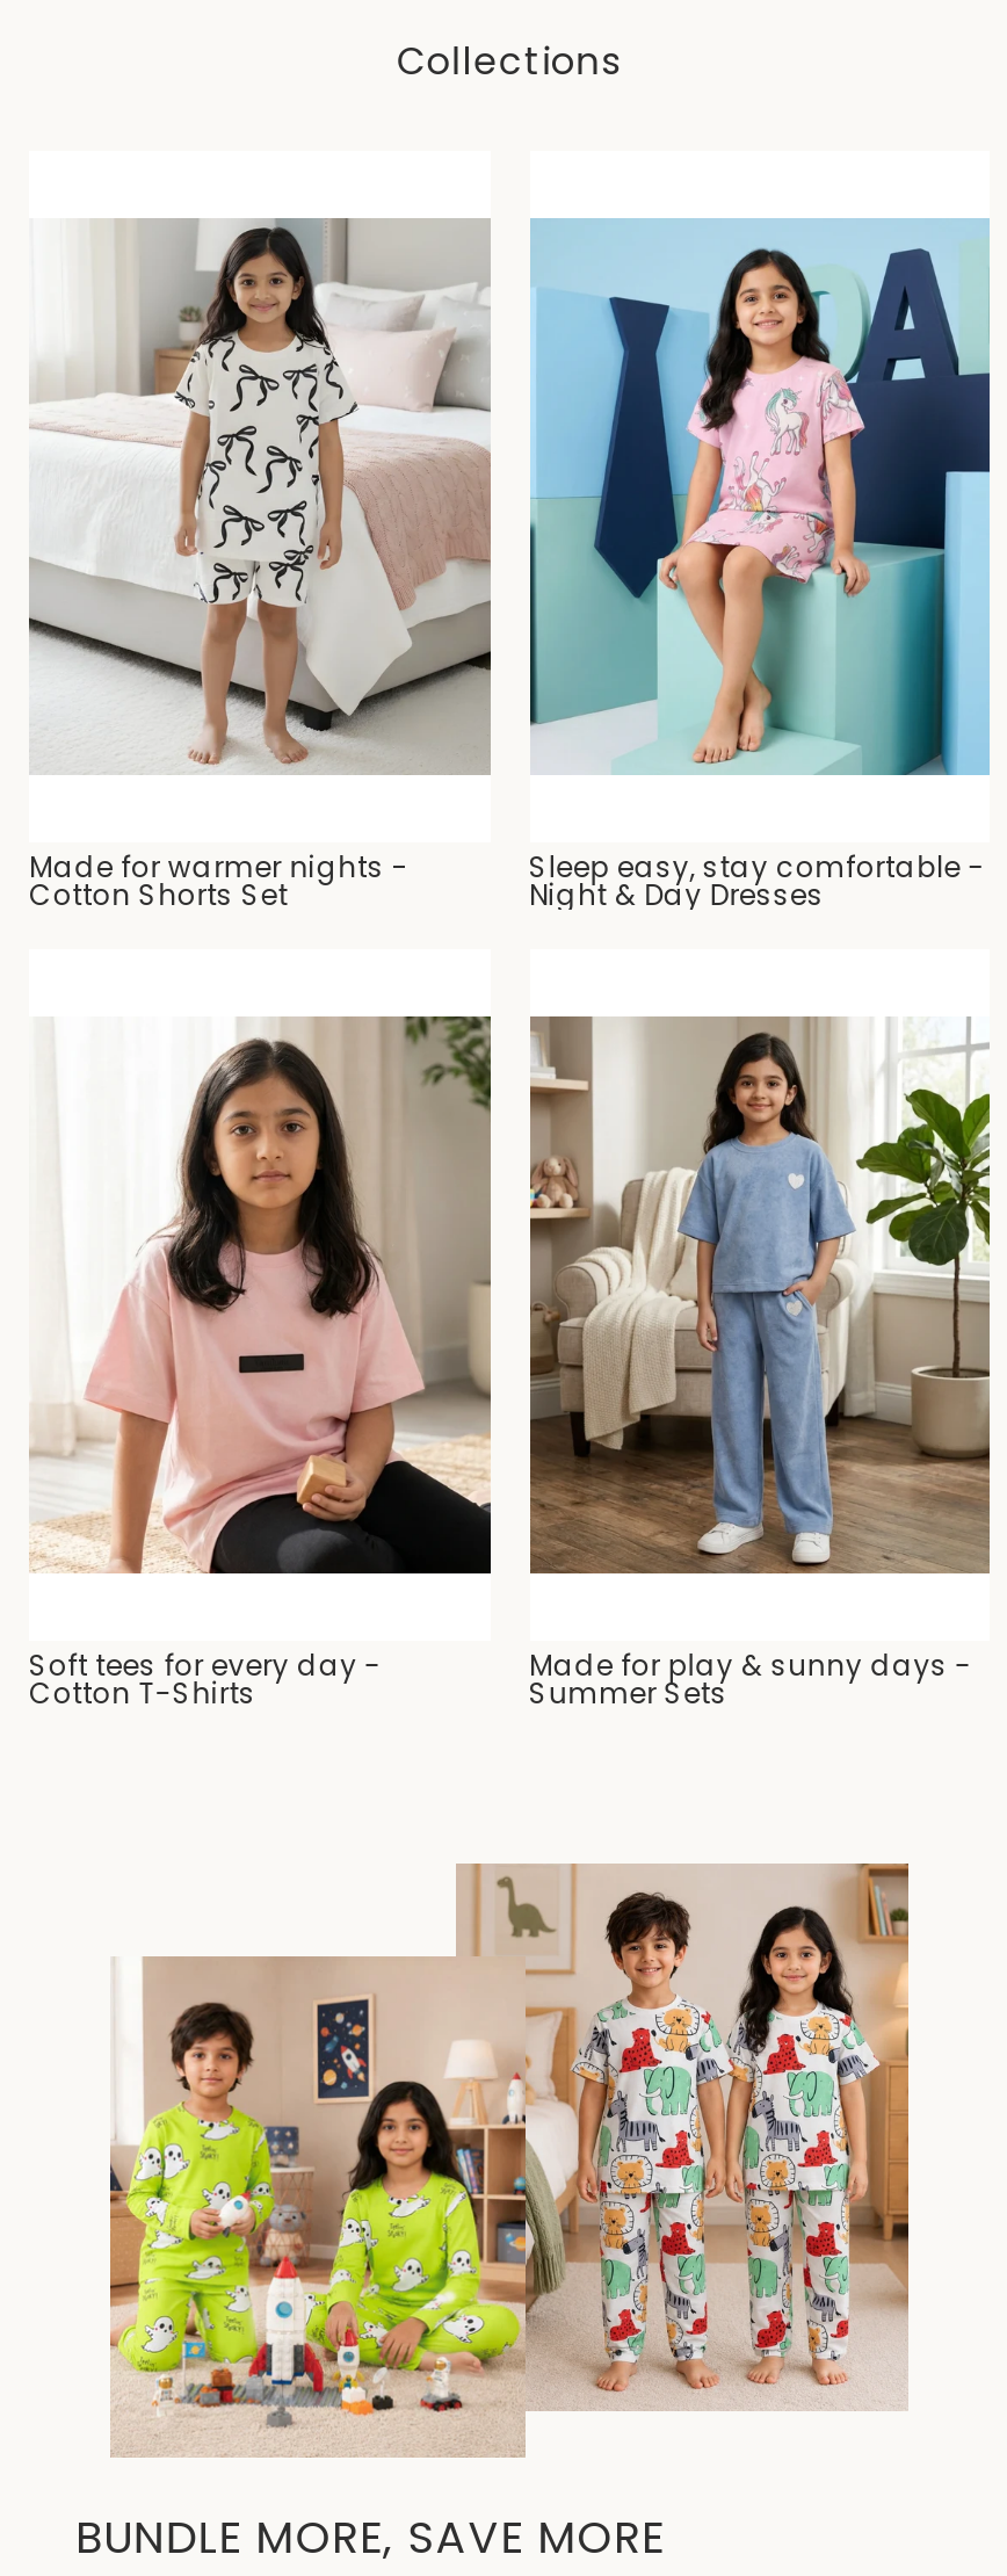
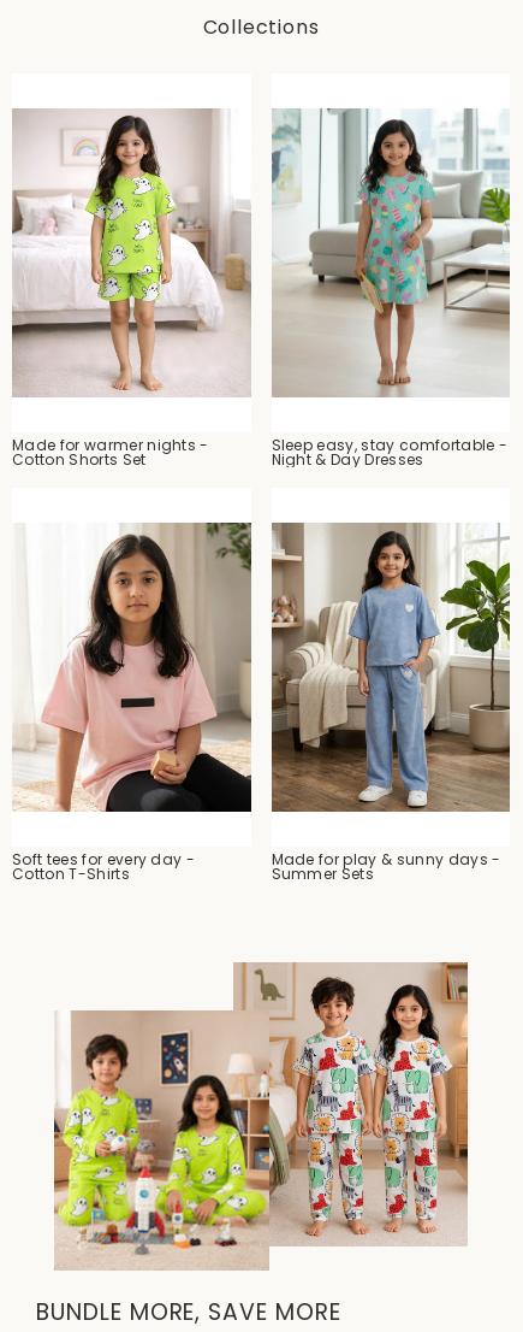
- [image]
+ [image]

- [image]
+ [image]
